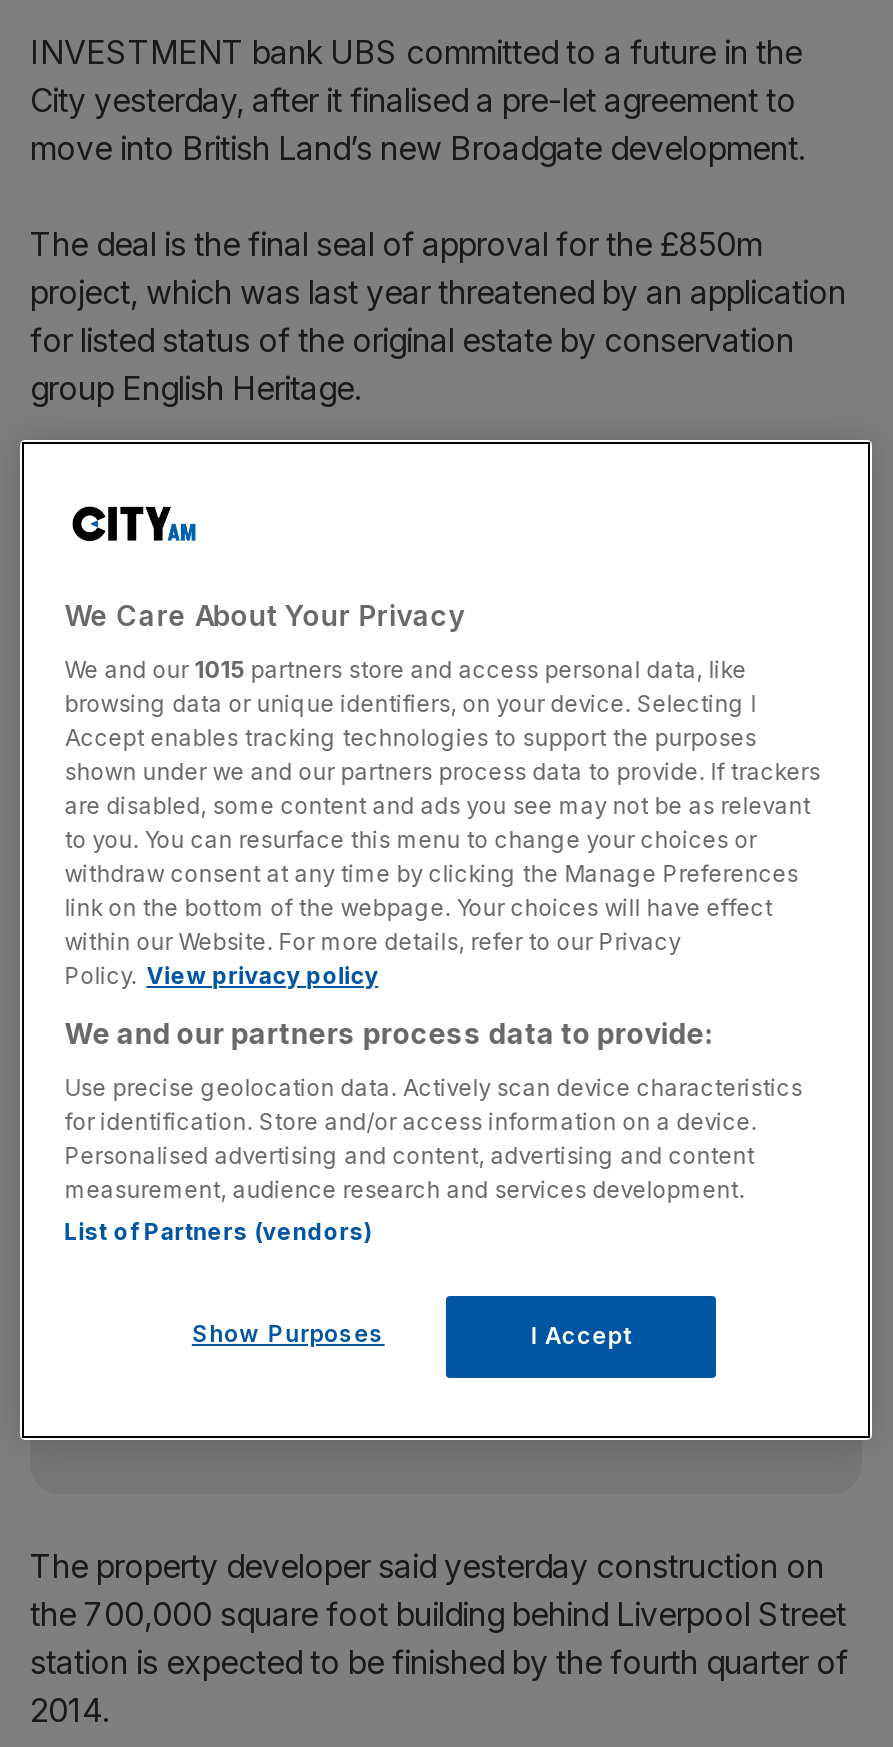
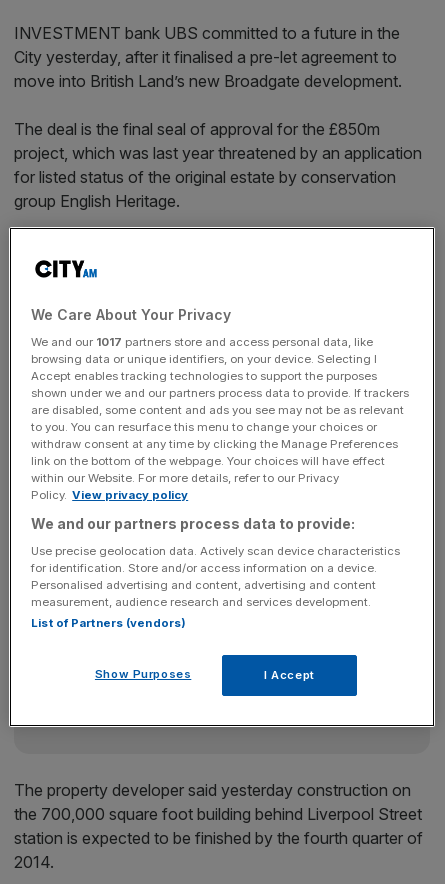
- We and our 1015 partners store and access personal data, like
+ We and our 1017 partners store and access personal data, like
